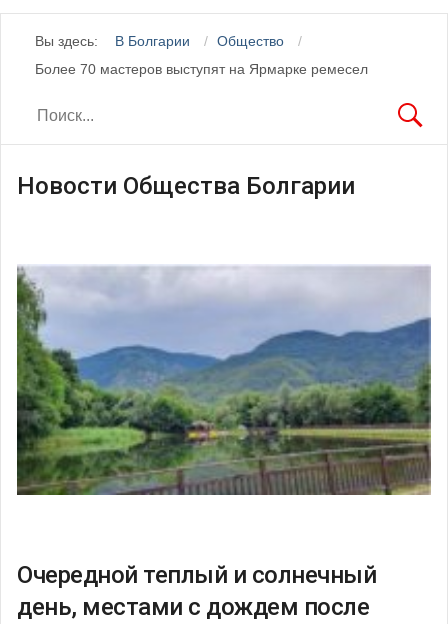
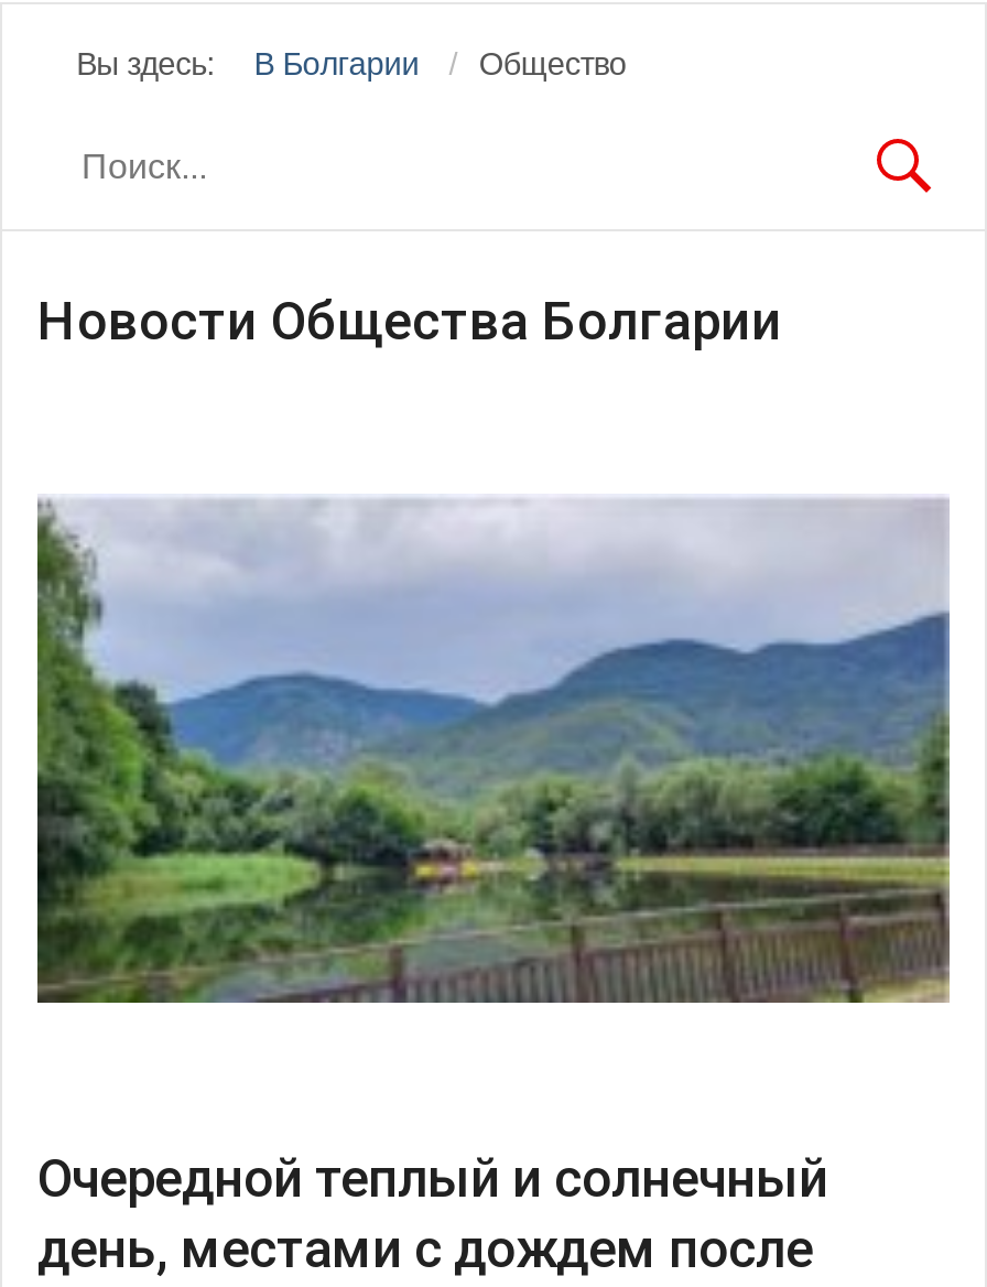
- Более 70 мастеров выступят на Ярмарке ремесел
